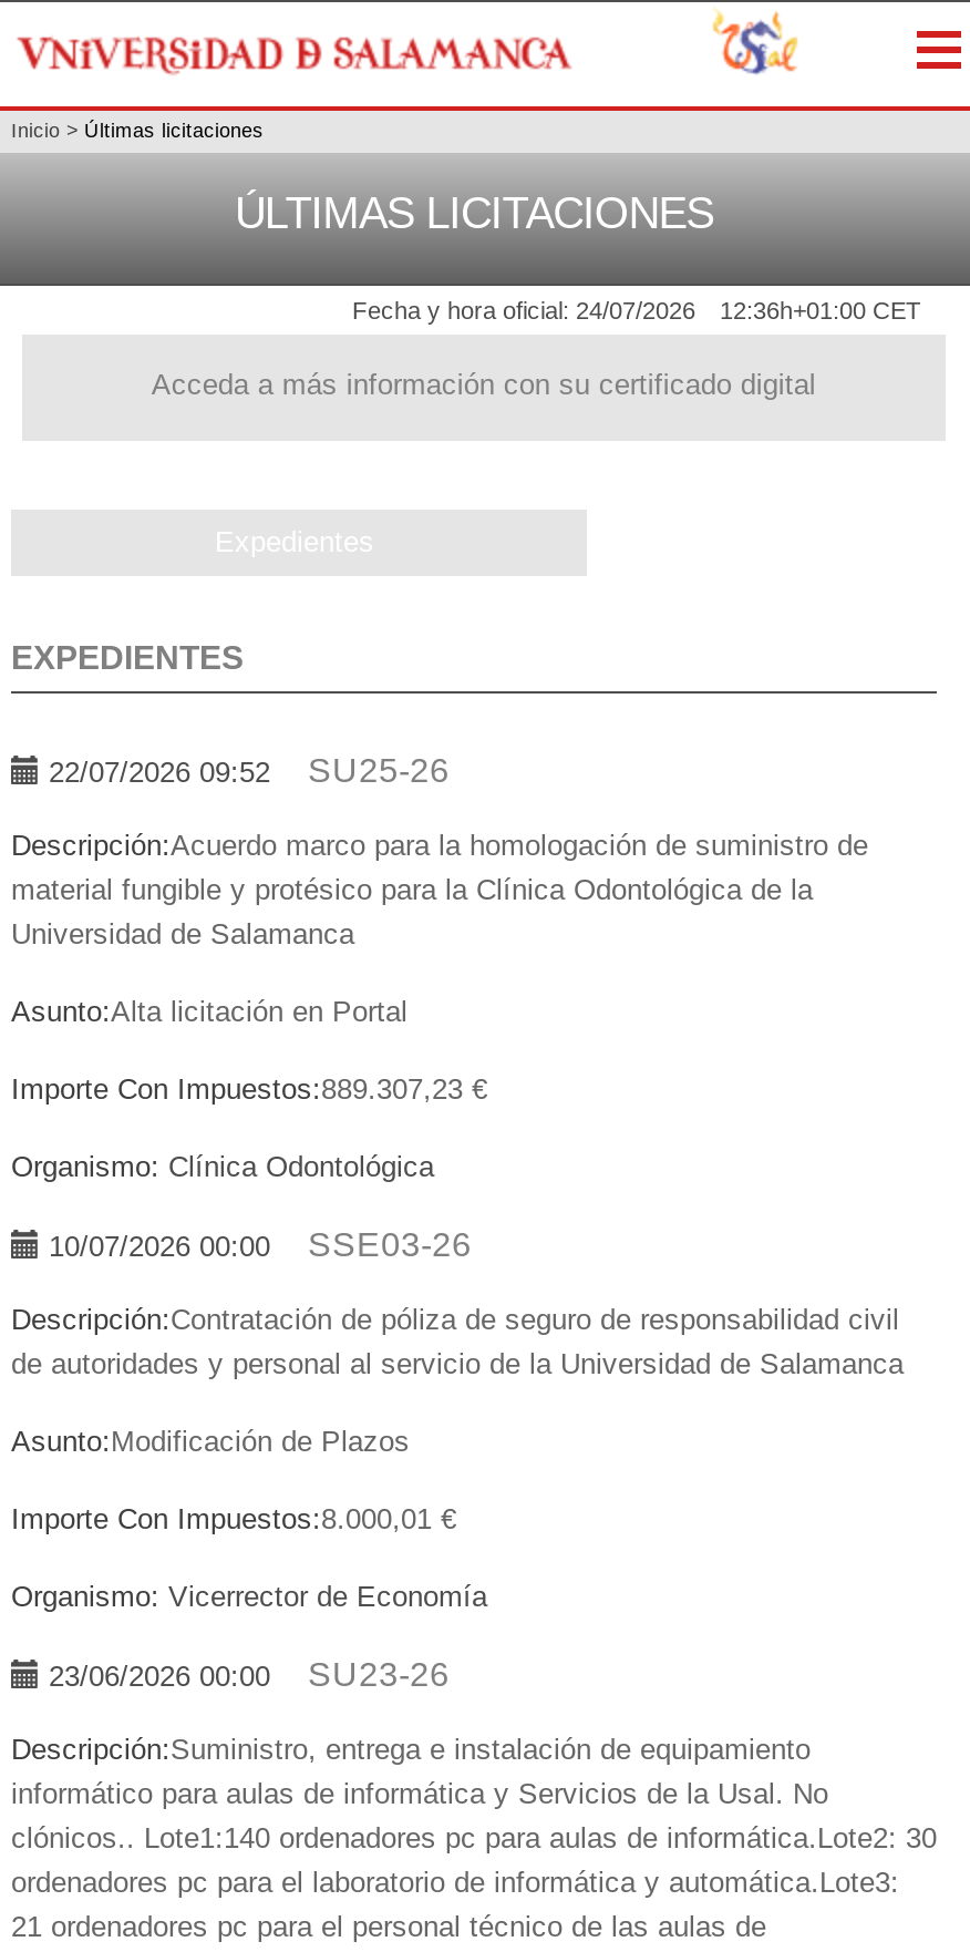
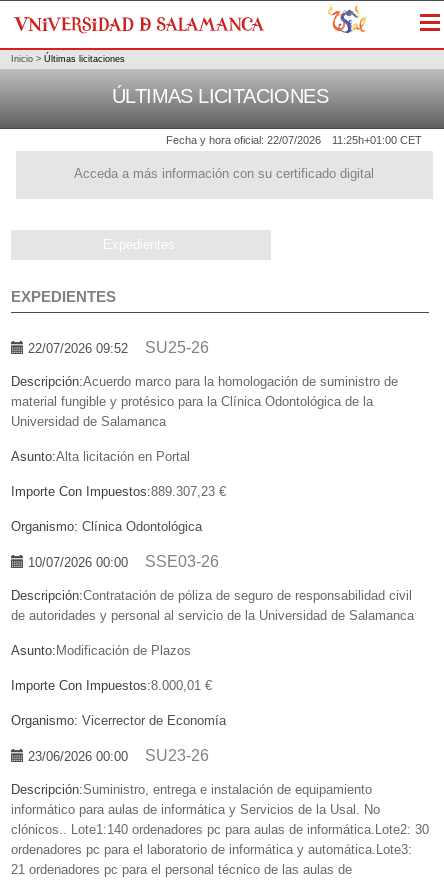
- Fecha y hora oficial: 24/07/2026
+ Fecha y hora oficial: 22/07/2026

- 12:36h+01:00 CET
+ 11:25h+01:00 CET
